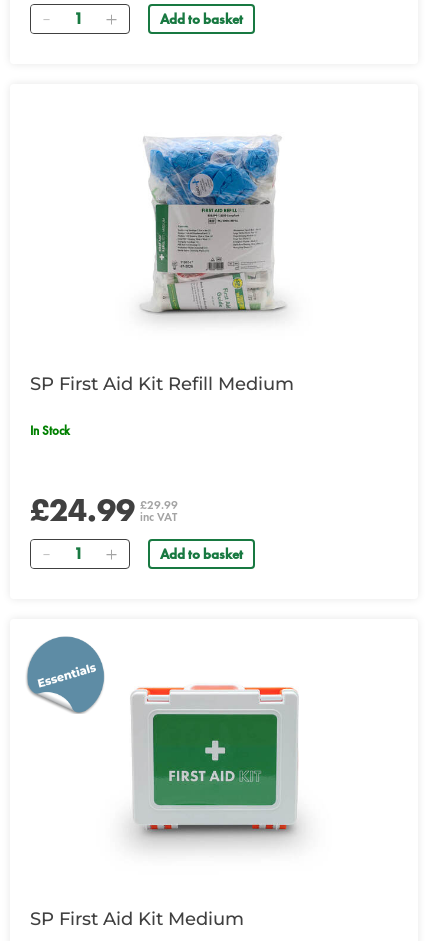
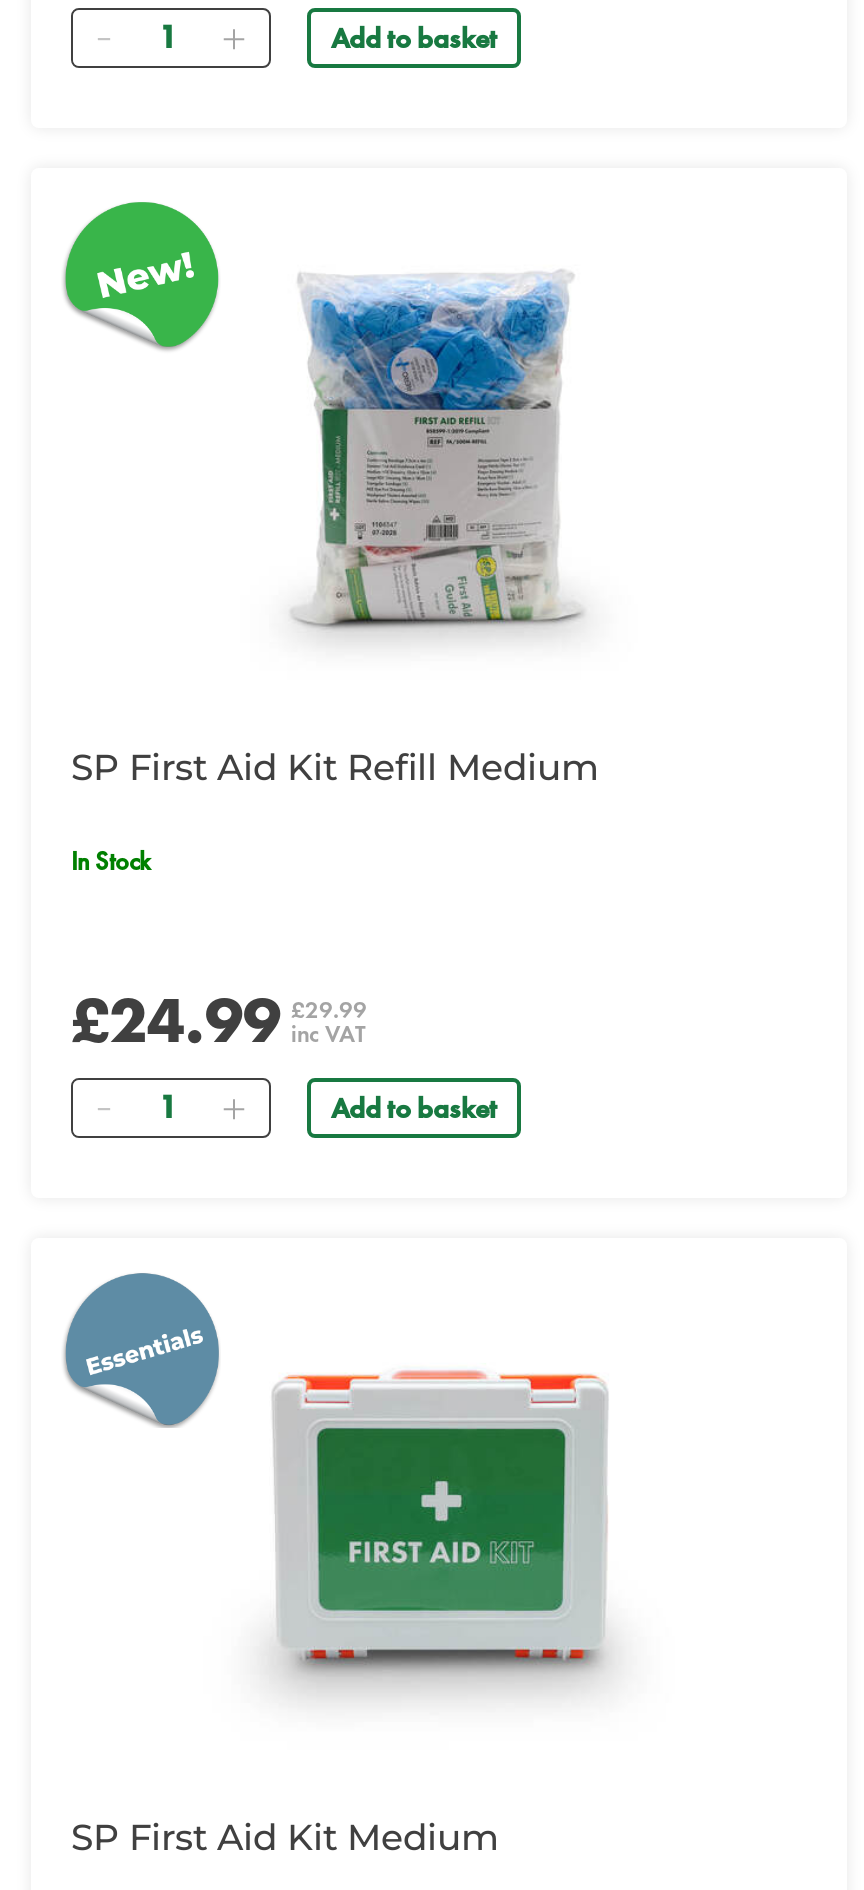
+ [image]
